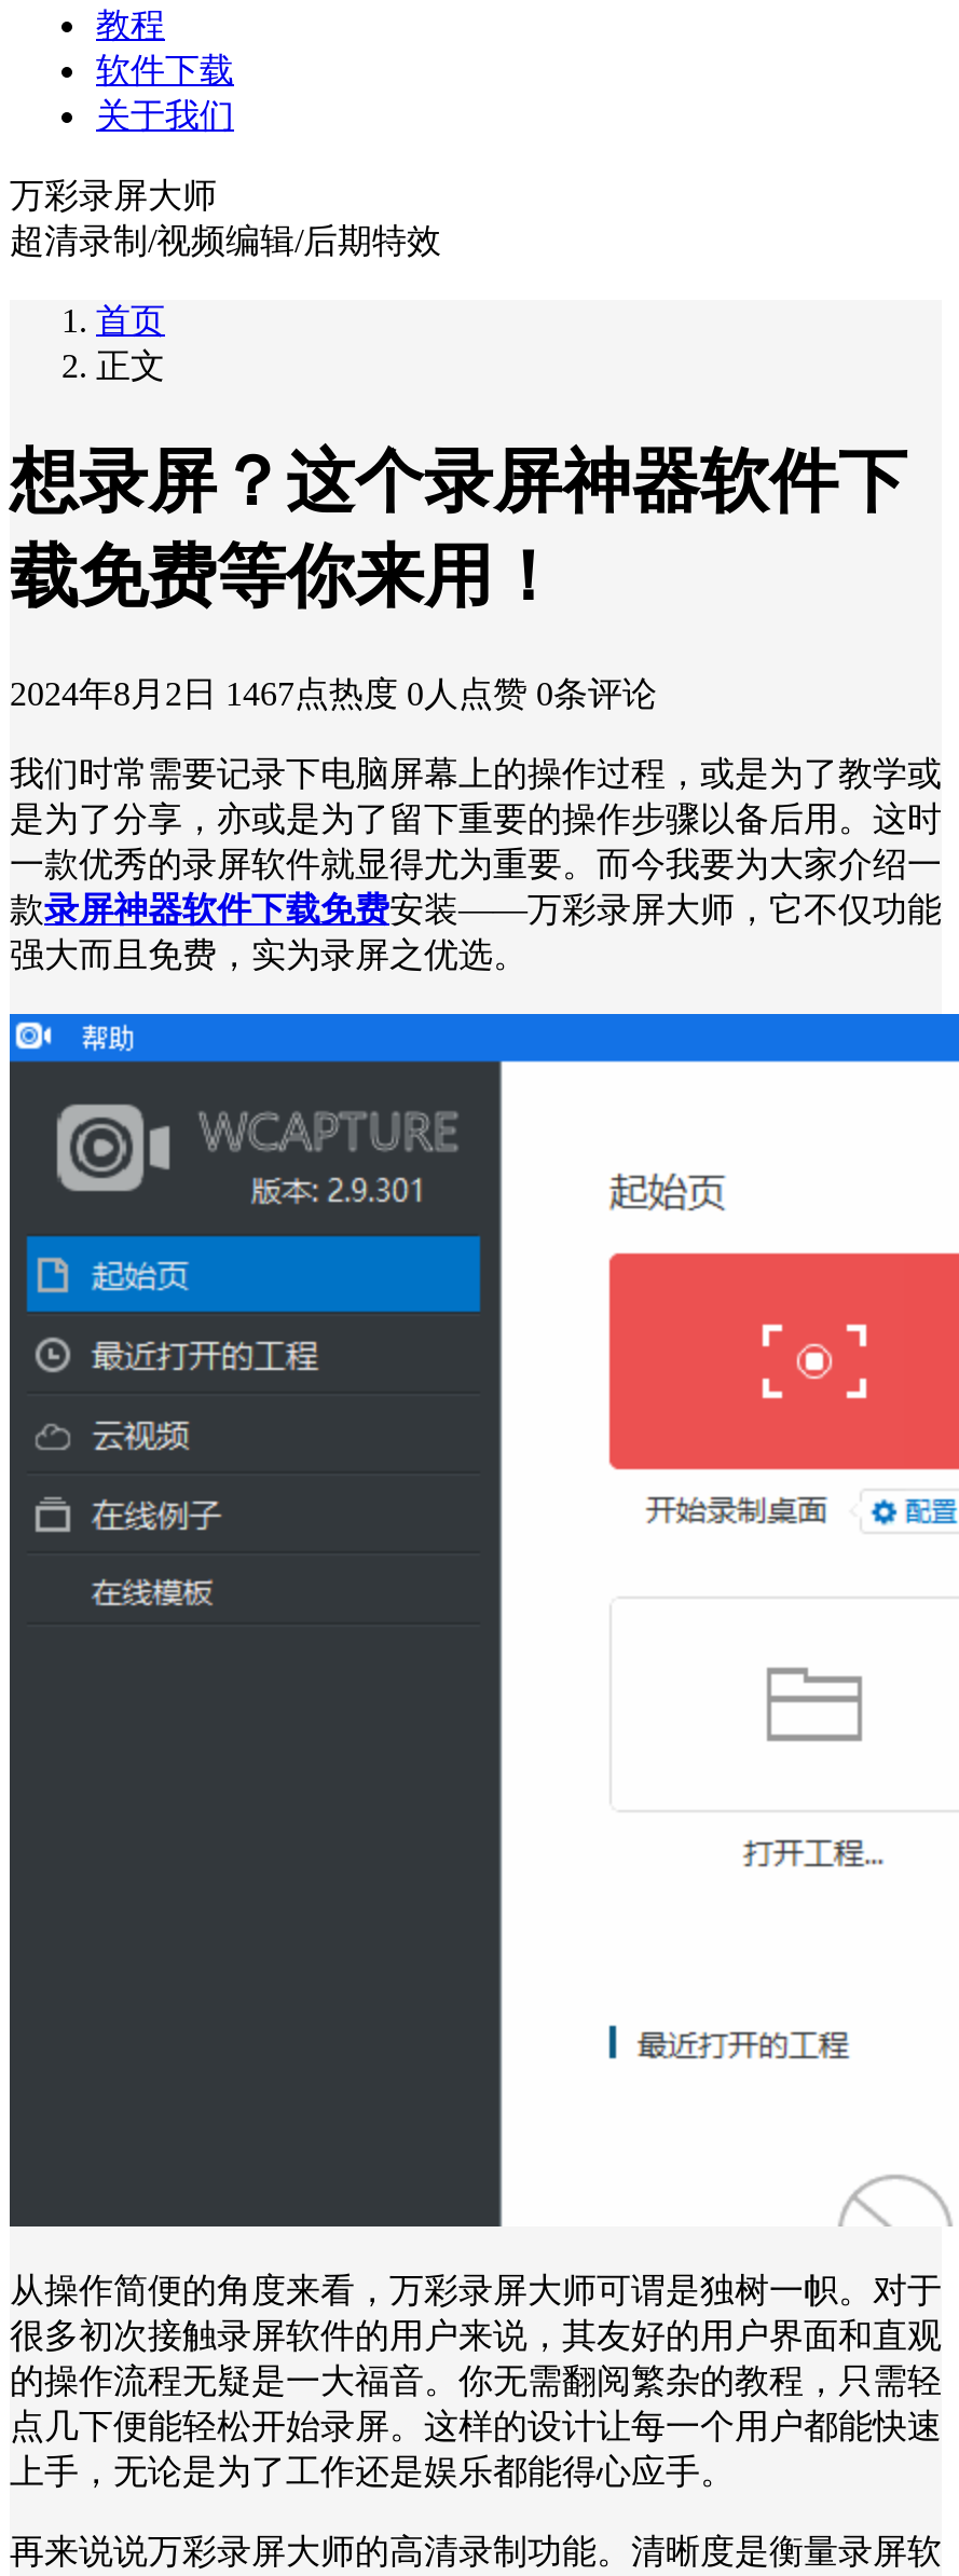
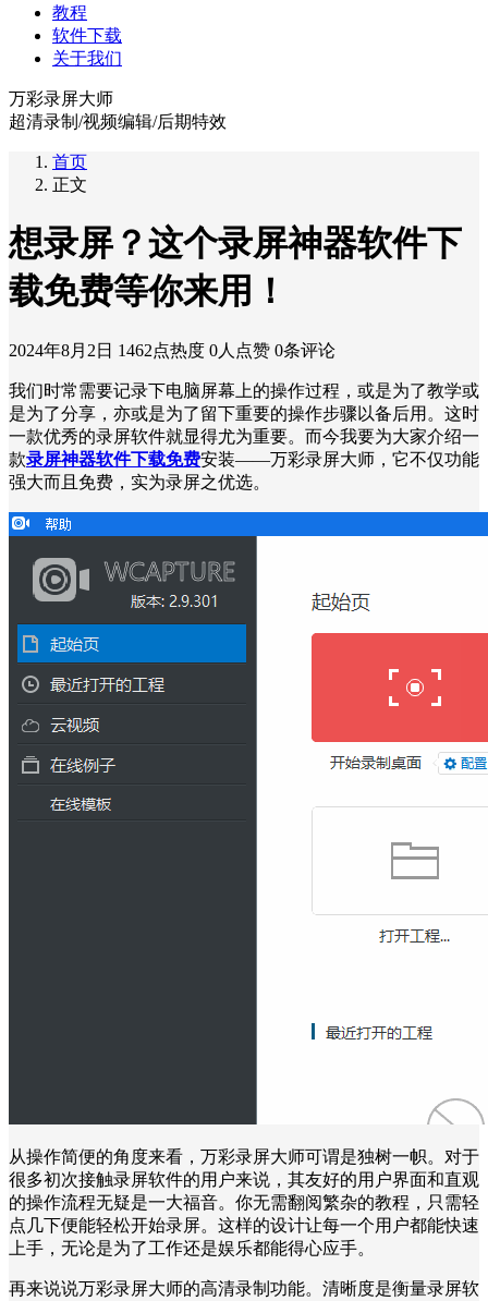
- 2024年8月2日 1467点热度 0人点赞 0条评论
+ 2024年8月2日 1462点热度 0人点赞 0条评论
